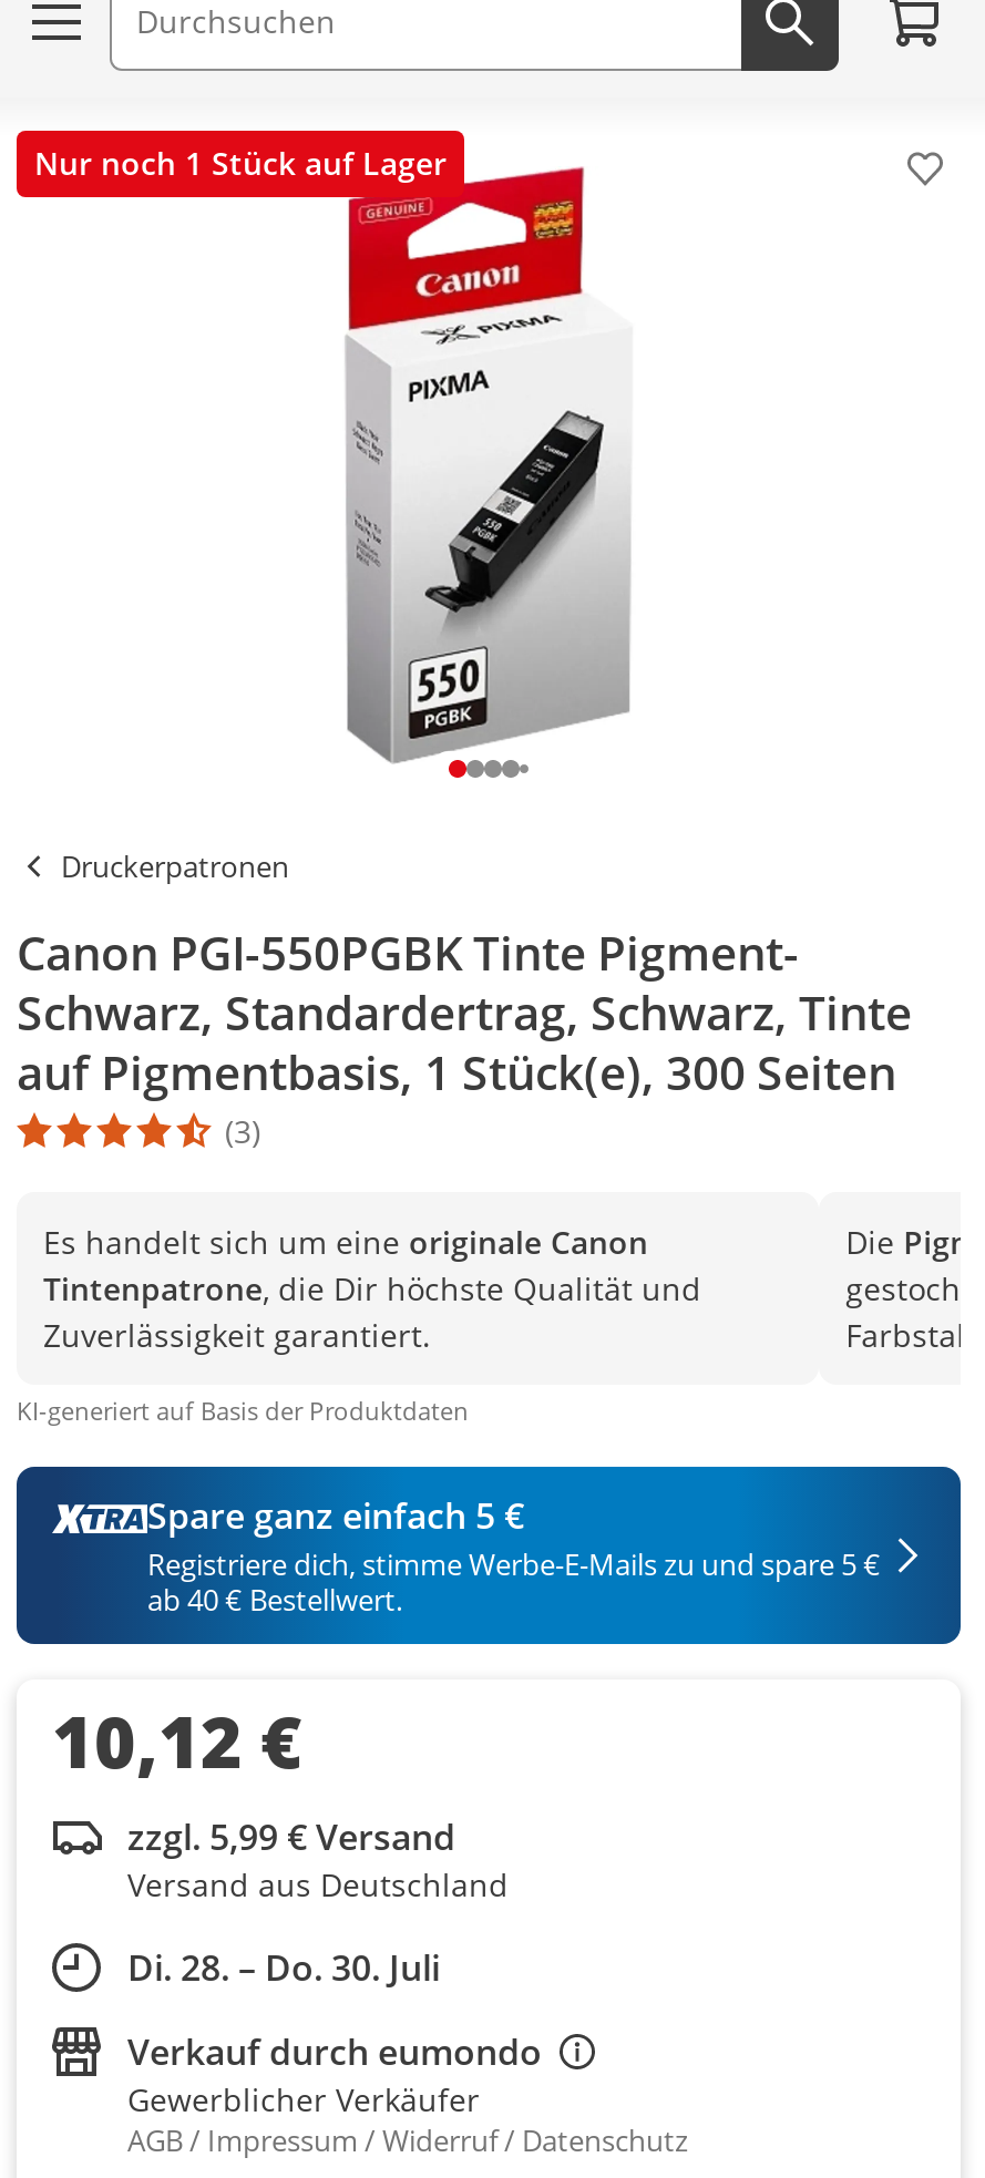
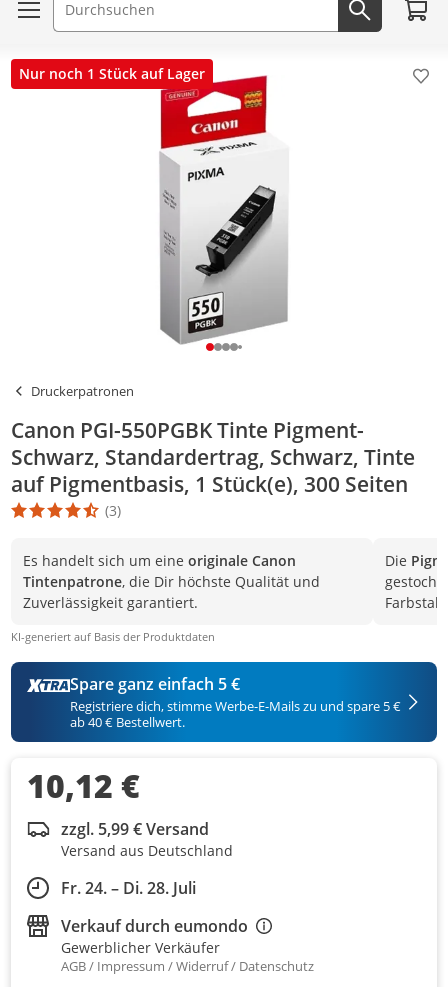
- Di. 28. – Do. 30. Juli
+ Fr. 24. – Di. 28. Juli
